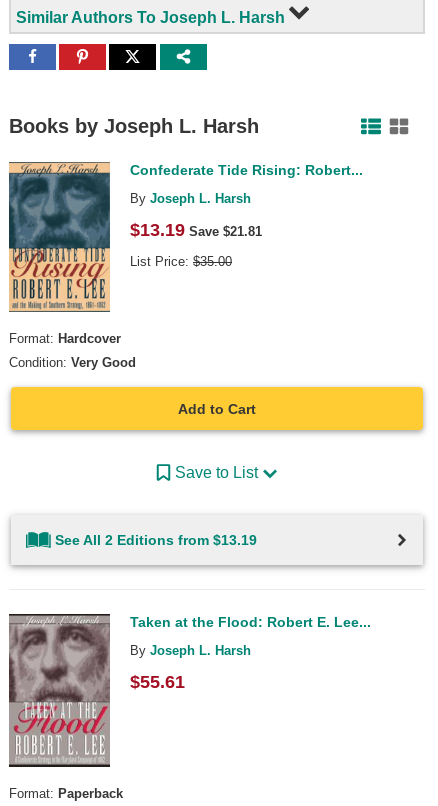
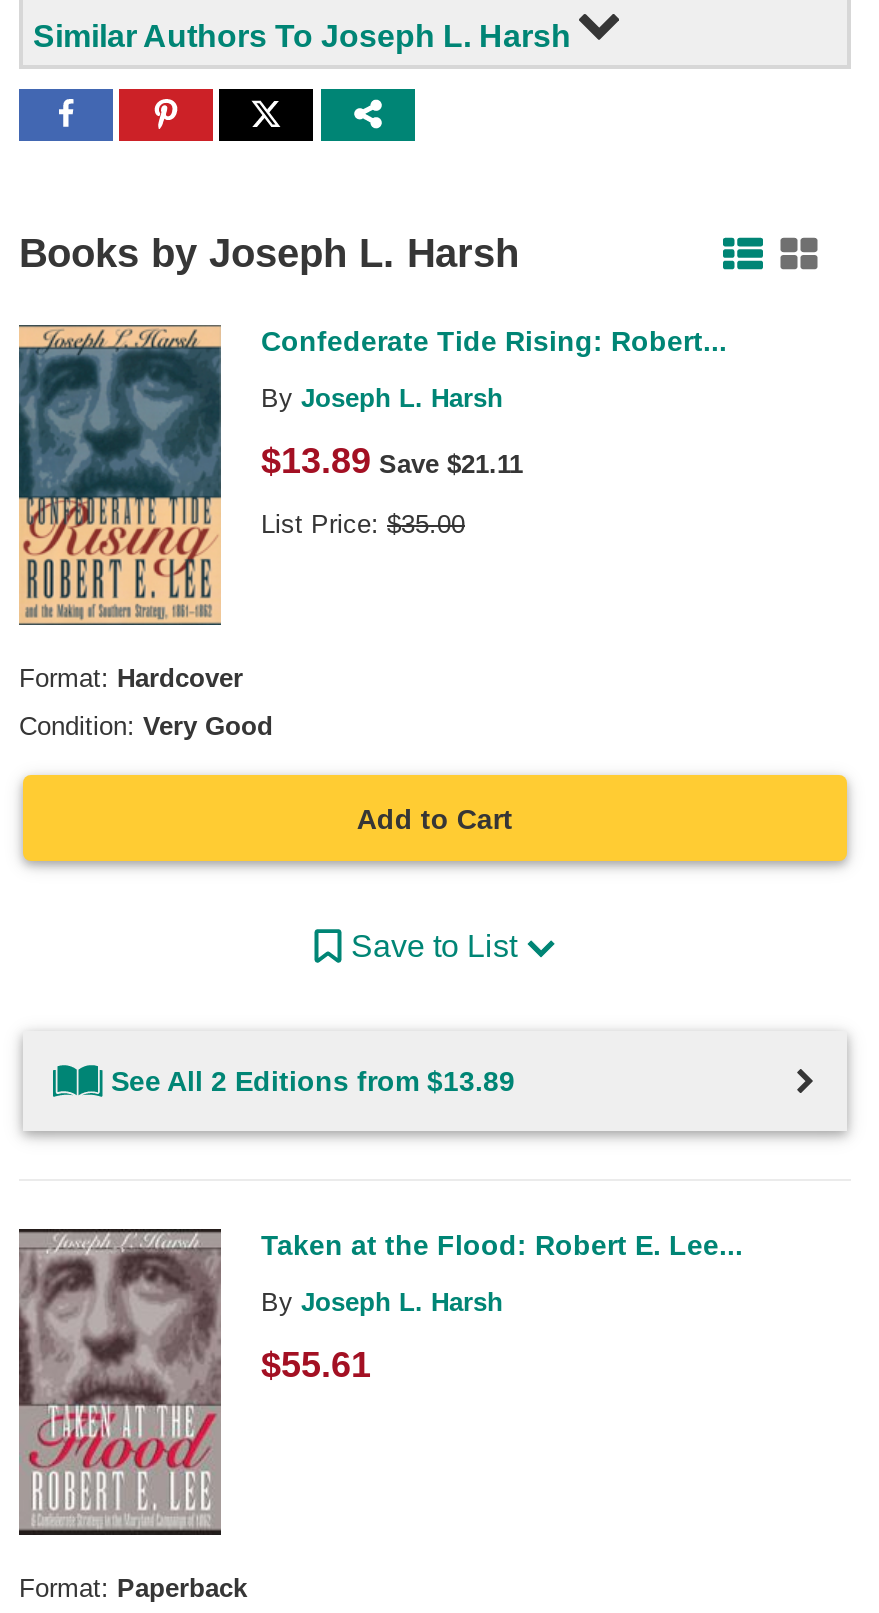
- $13.19 Save $21.81
+ $13.89 Save $21.11

- See All 2 Editions from $13.19
+ See All 2 Editions from $13.89
